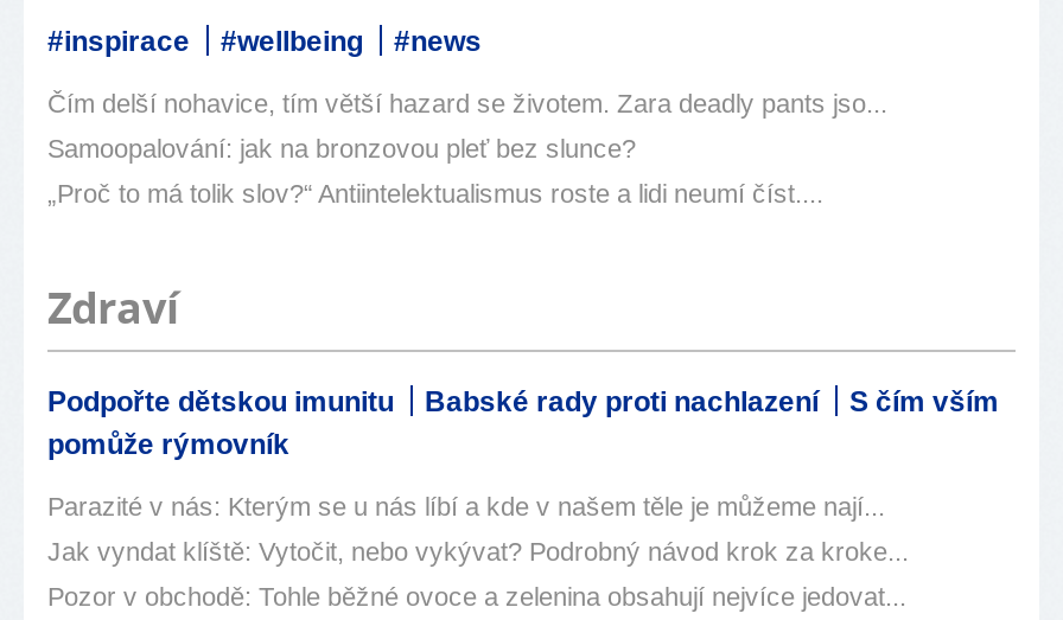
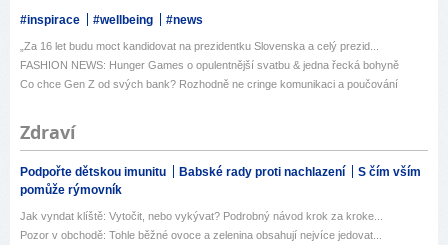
- Čím delší nohavice, tím větší hazard se životem. Zara deadly pants jso...
+ „Za 16 let budu moct kandidovat na prezidentku Slovenska a celý prezid...

- Samoopalování: jak na bronzovou pleť bez slunce?
+ FASHION NEWS: Hunger Games o opulentnější svatbu & jedna řecká bohyně

- „Proč to má tolik slov?“ Antiintelektualismus roste a lidi neumí číst....
+ Co chce Gen Z od svých bank? Rozhodně ne cringe komunikaci a poučování

- Parazité v nás: Kterým se u nás líbí a kde v našem těle je můžeme nají...
